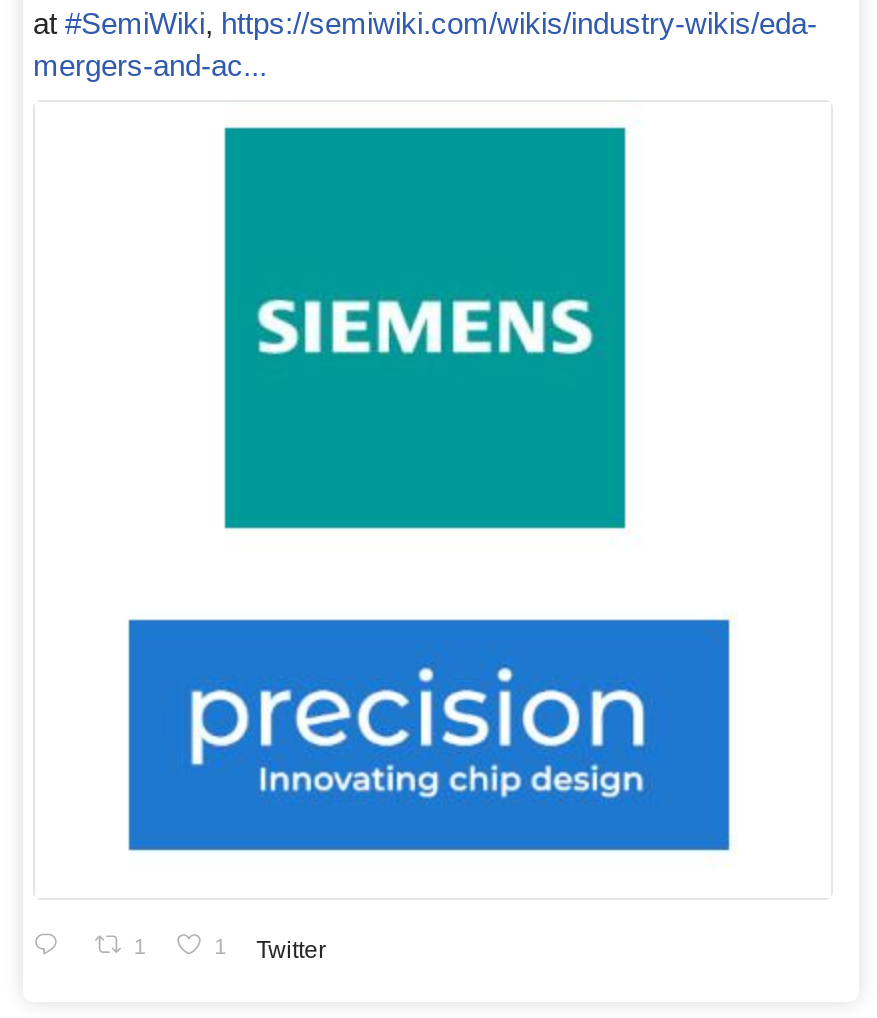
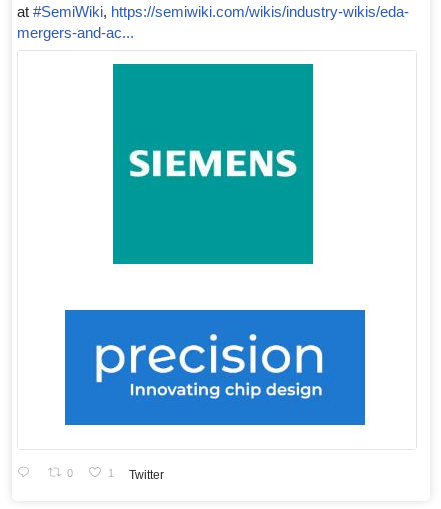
- 1
+ 0
